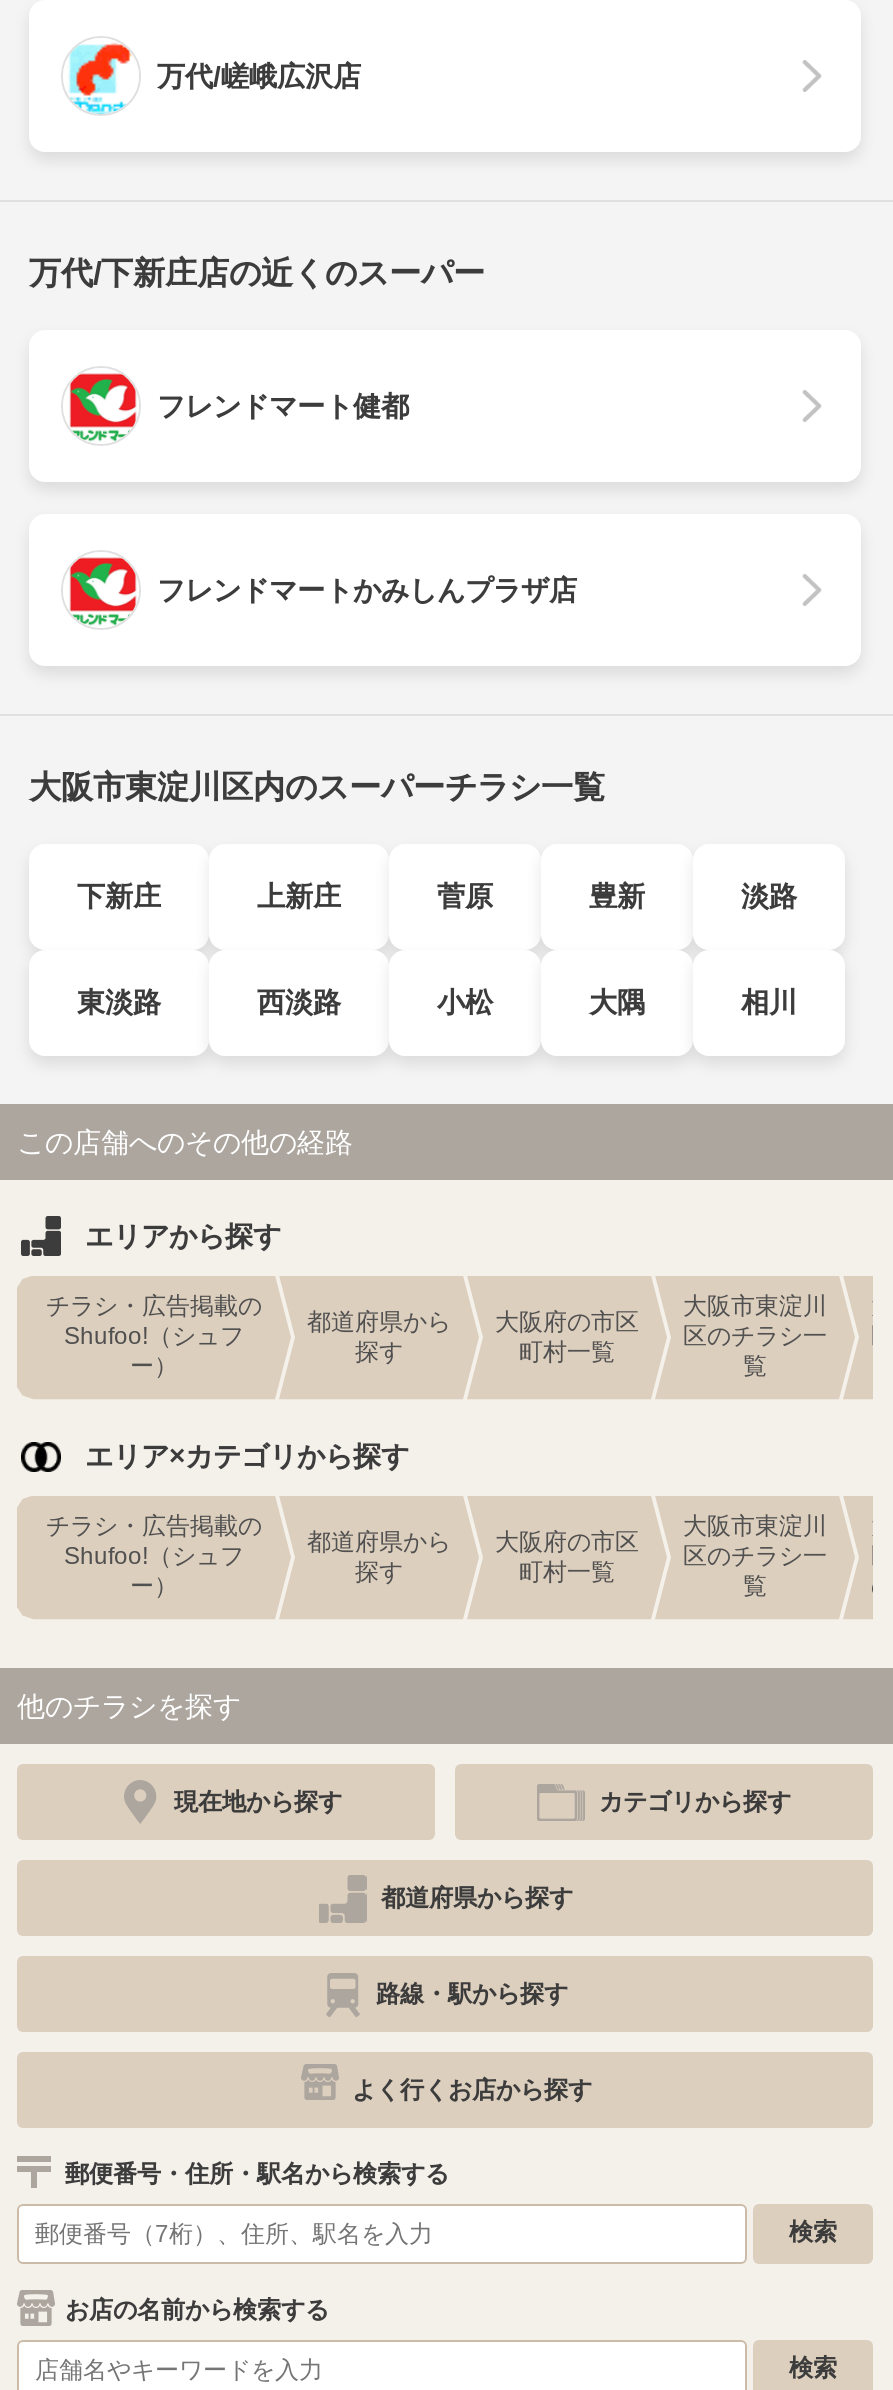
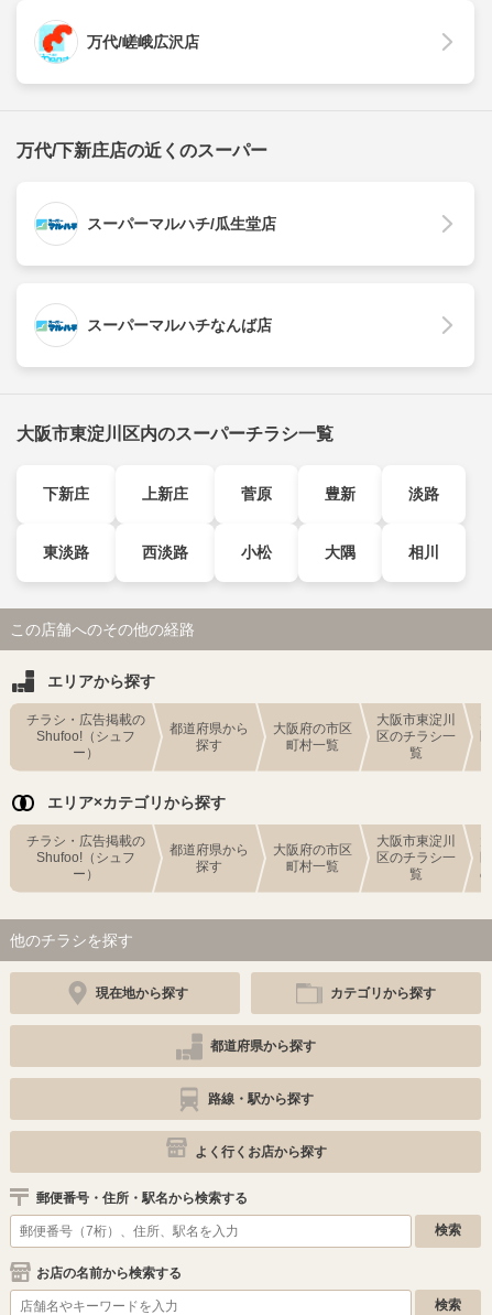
- [image]
- フレンドマート健都
+ [image]
+ スーパーマルハチ/瓜生堂店

- [image]
- フレンドマートかみしんプラザ店
+ [image]
+ スーパーマルハチなんば店
